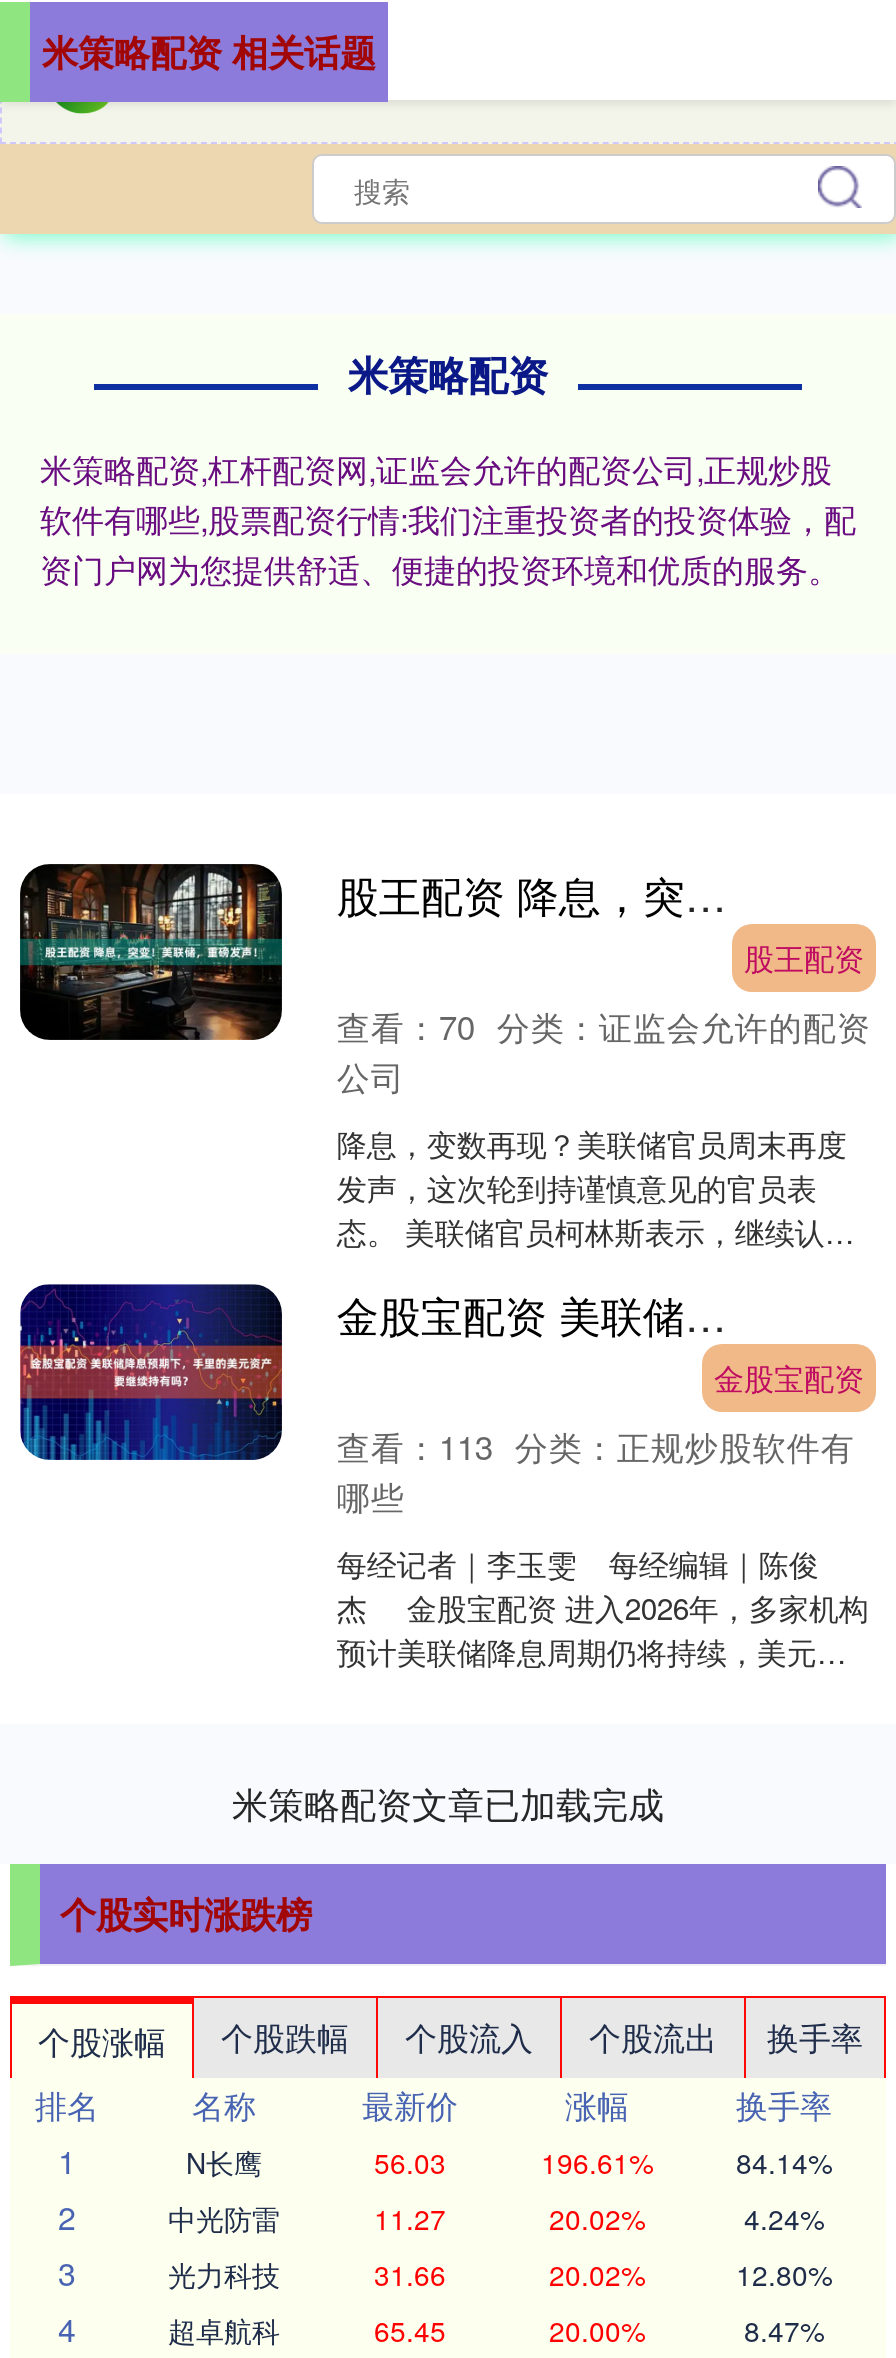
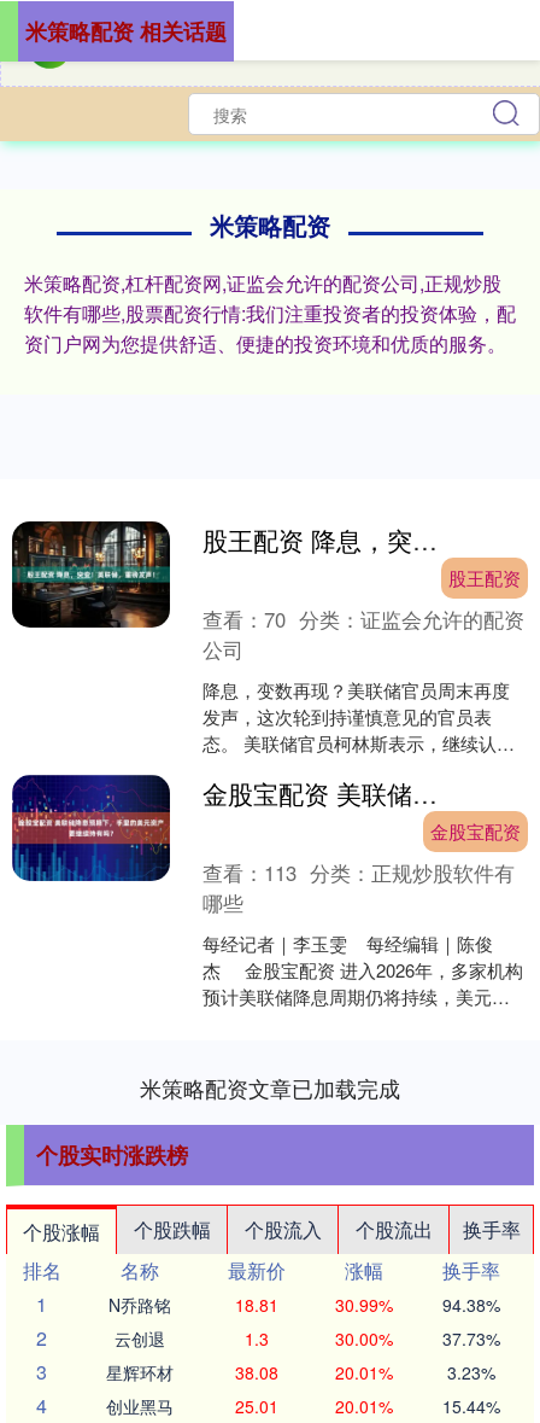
- N长鹰
- 56.03
- 196.61%
- 84.14%
+ N乔路铭
+ 18.81
+ 30.99%
+ 94.38%

- 中光防雷
- 11.27
- 20.02%
- 4.24%
+ 云创退
+ 1.3
+ 30.00%
+ 37.73%

- 光力科技
- 31.66
- 20.02%
- 12.80%
+ 星辉环材
+ 38.08
+ 20.01%
+ 3.23%

- 超卓航科
- 65.45
- 20.00%
- 8.47%
+ 创业黑马
+ 25.01
+ 20.01%
+ 15.44%
